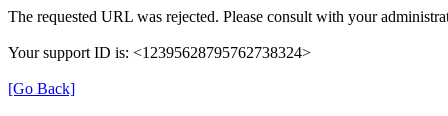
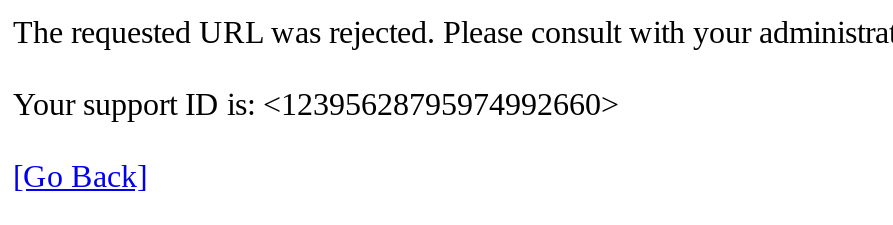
- Your support ID is: <12395628795762738324>
+ Your support ID is: <12395628795974992660>
